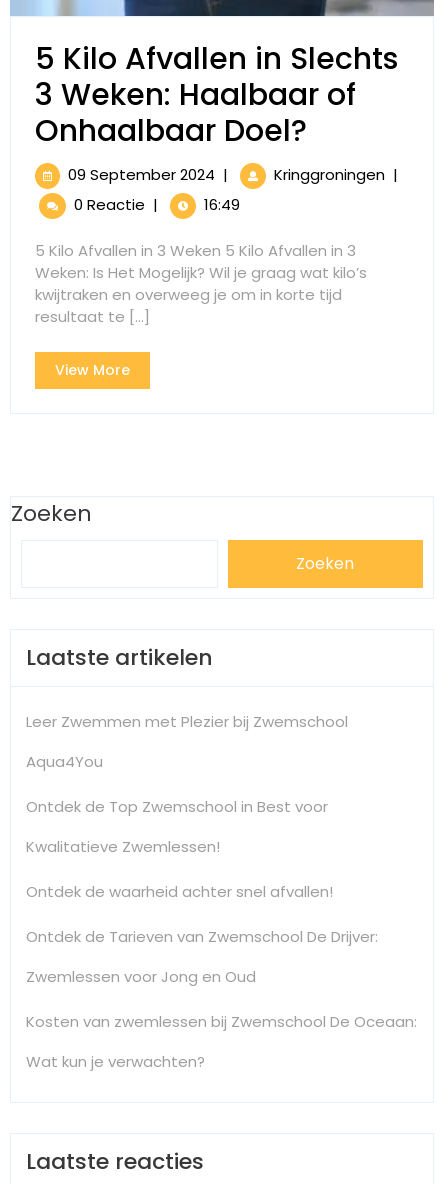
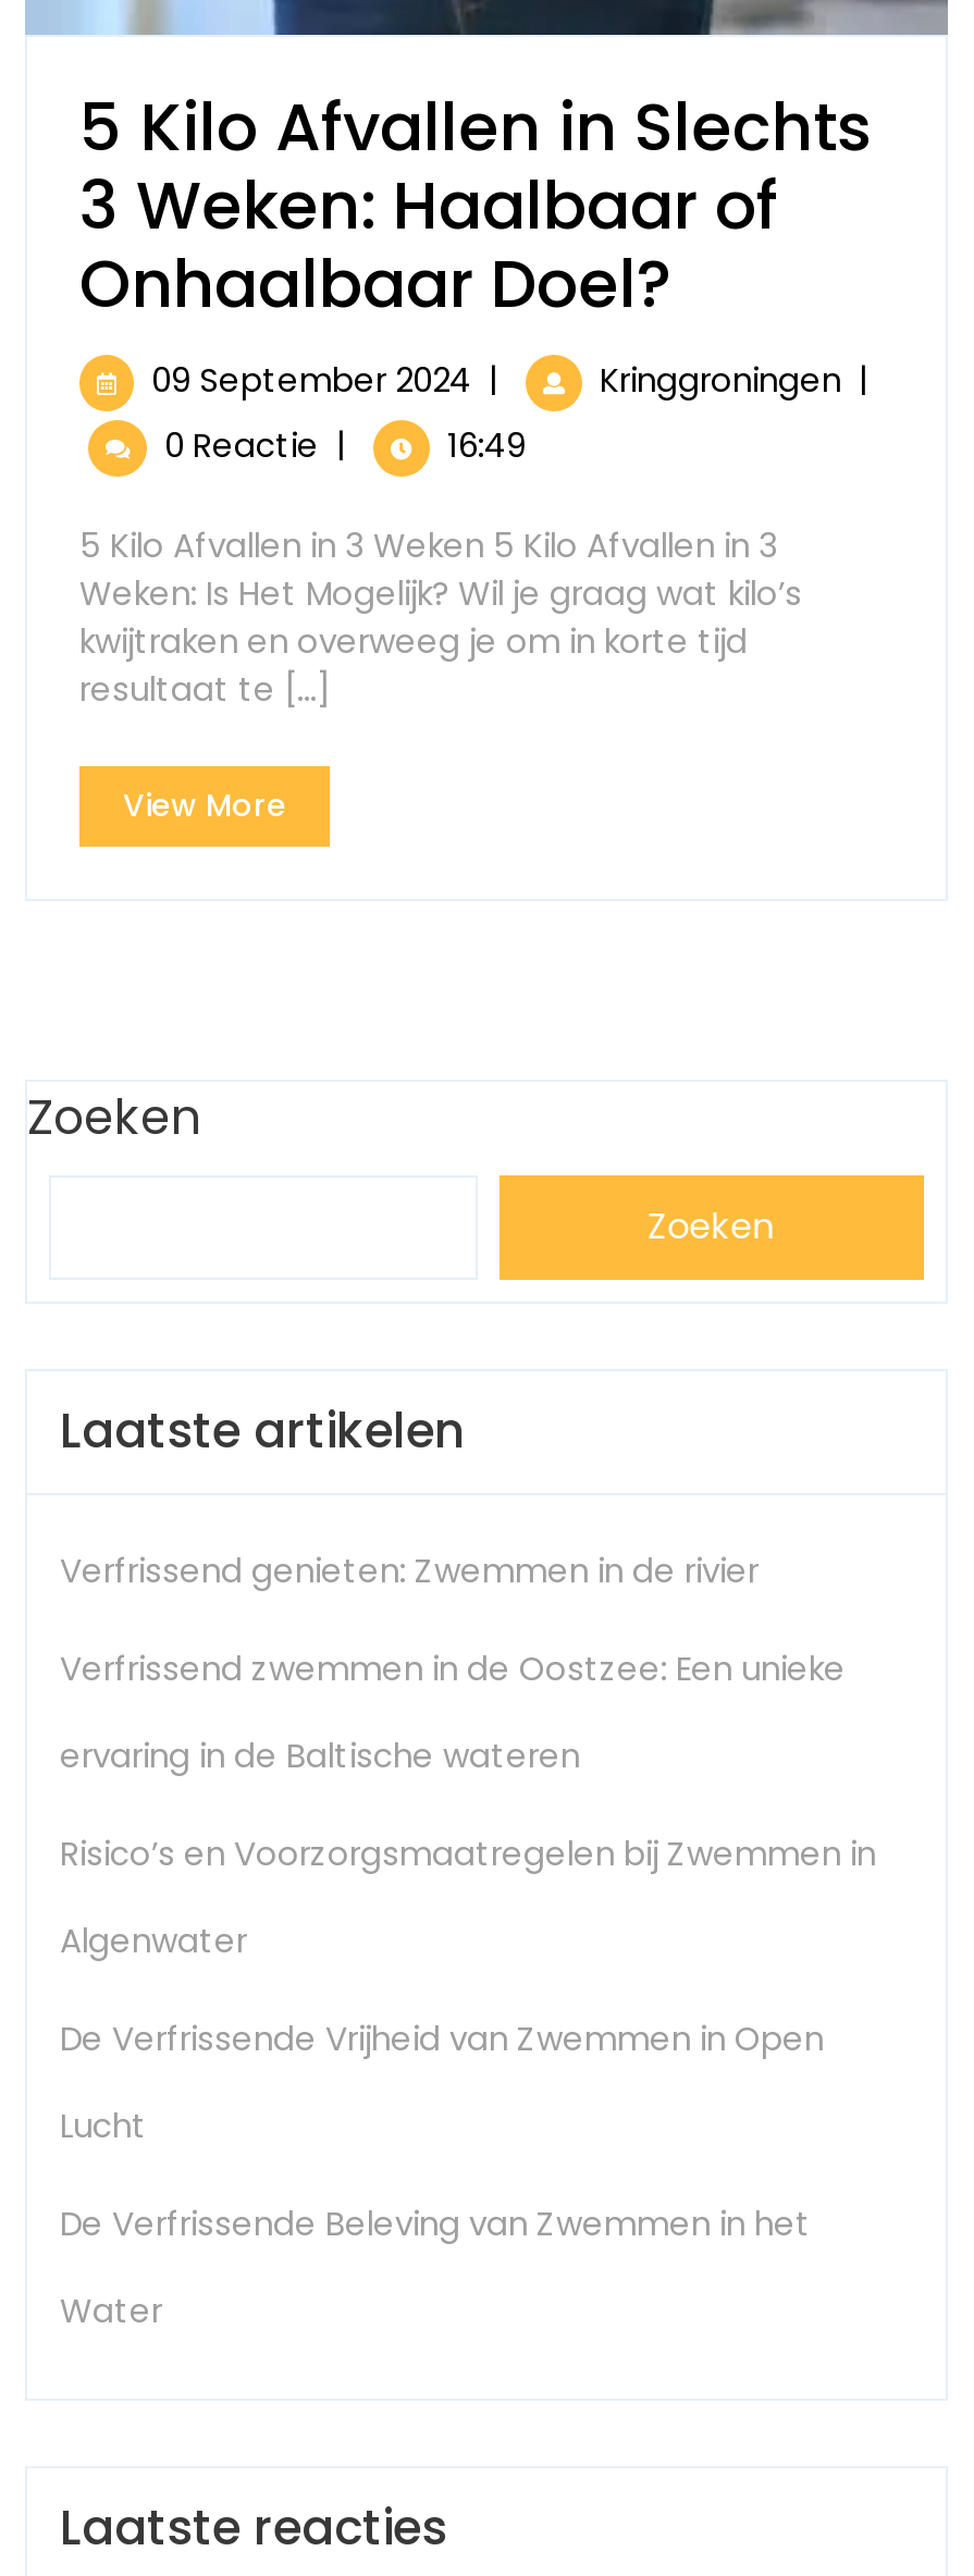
- Leer Zwemmen met Plezier bij Zwemschool
+ Verfrissend genieten: Zwemmen in de rivier

- Aqua4You
+ Verfrissend zwemmen in de Oostzee: Een unieke

- Ontdek de Top Zwemschool in Best voor
+ ervaring in de Baltische wateren

- Kwalitatieve Zwemlessen!
+ Risico’s en Voorzorgsmaatregelen bij Zwemmen in

- Ontdek de waarheid achter snel afvallen!
+ Algenwater

- Ontdek de Tarieven van Zwemschool De Drijver:
+ De Verfrissende Vrijheid van Zwemmen in Open

- Zwemlessen voor Jong en Oud
+ Lucht

- Kosten van zwemlessen bij Zwemschool De Oceaan:
+ De Verfrissende Beleving van Zwemmen in het

- Wat kun je verwachten?
+ Water
